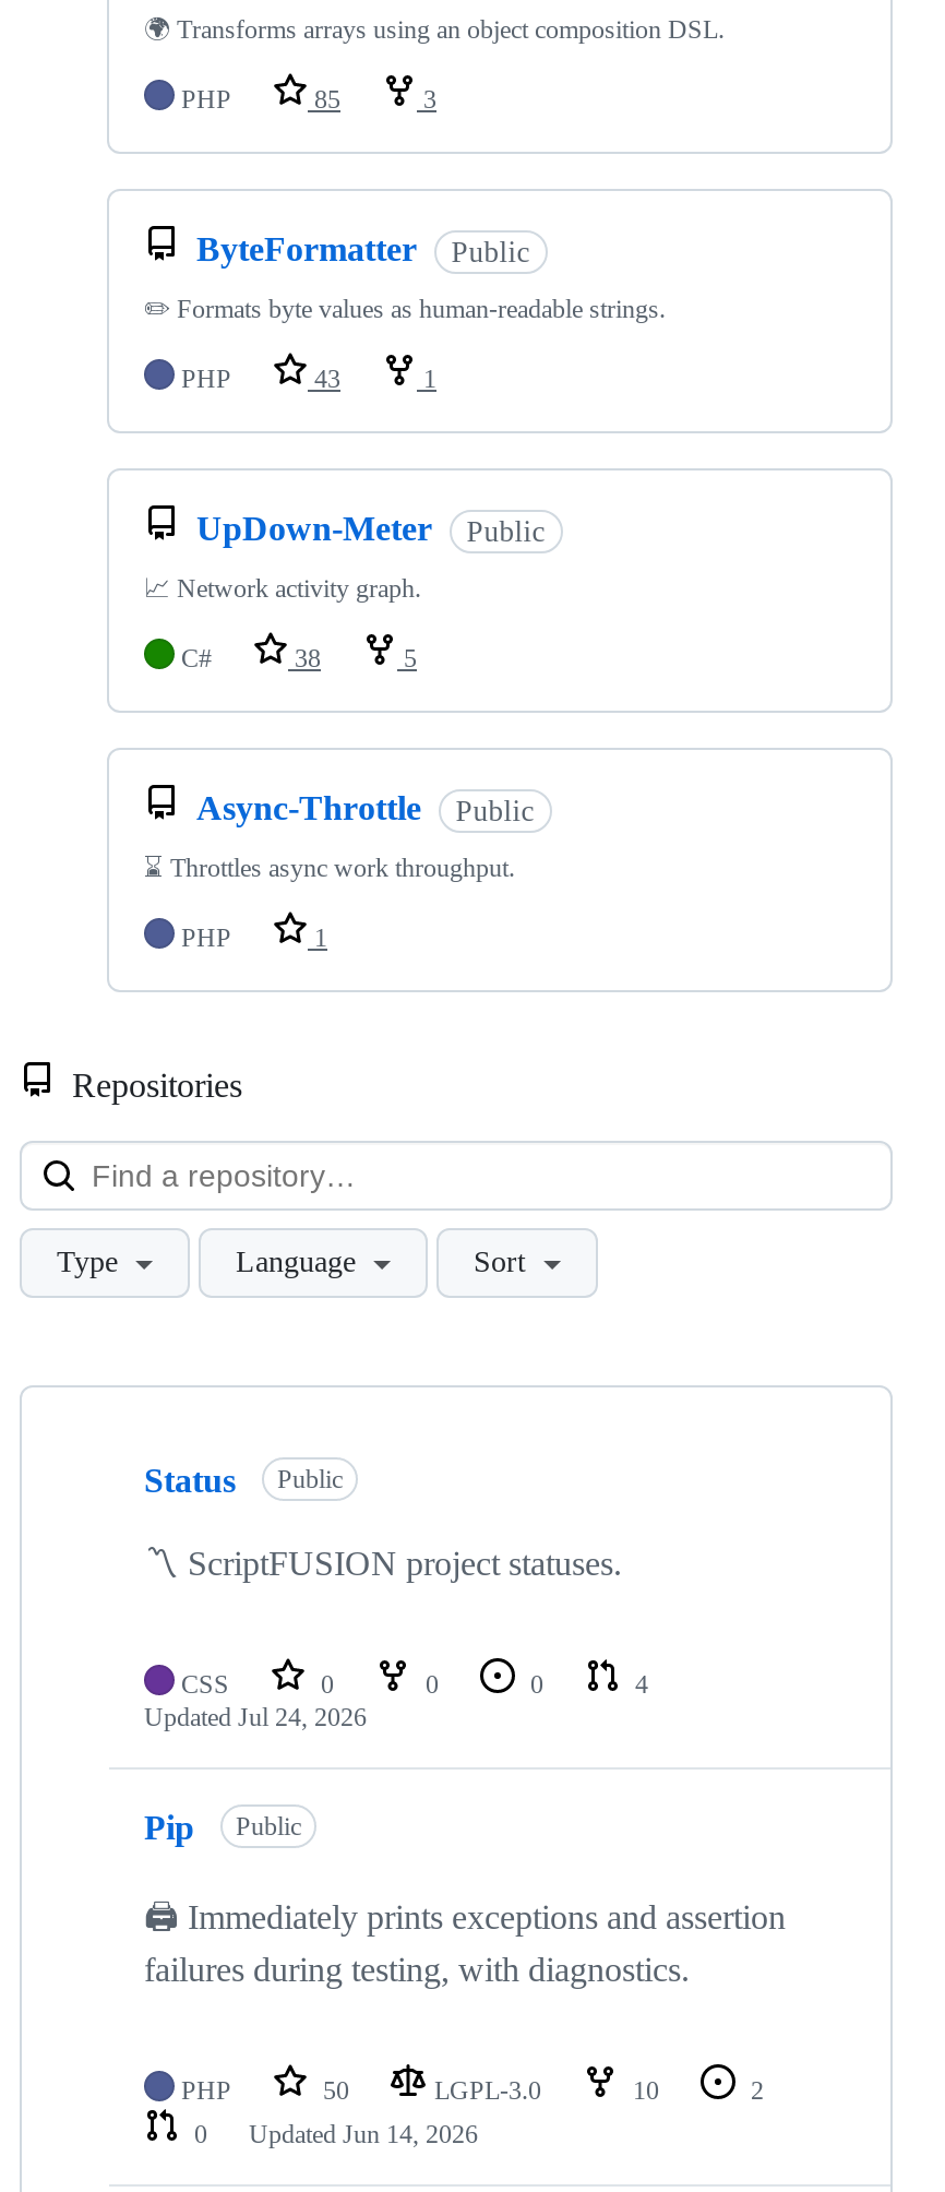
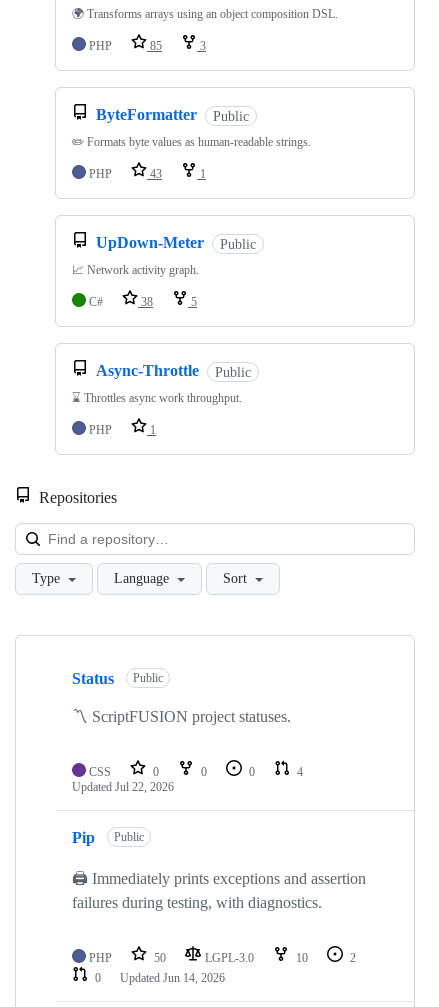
- Updated Jul 24, 2026
+ Updated Jul 22, 2026
